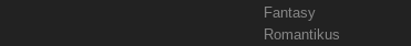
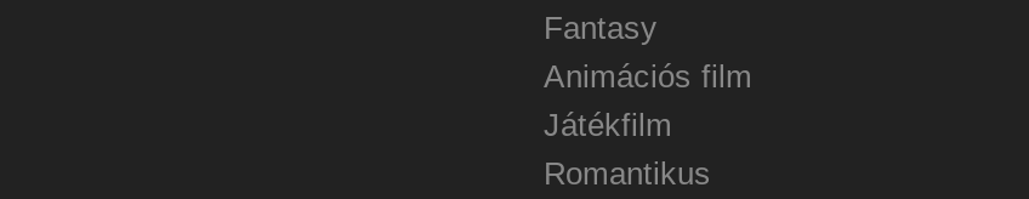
+ Animációs film
+ Játékfilm
